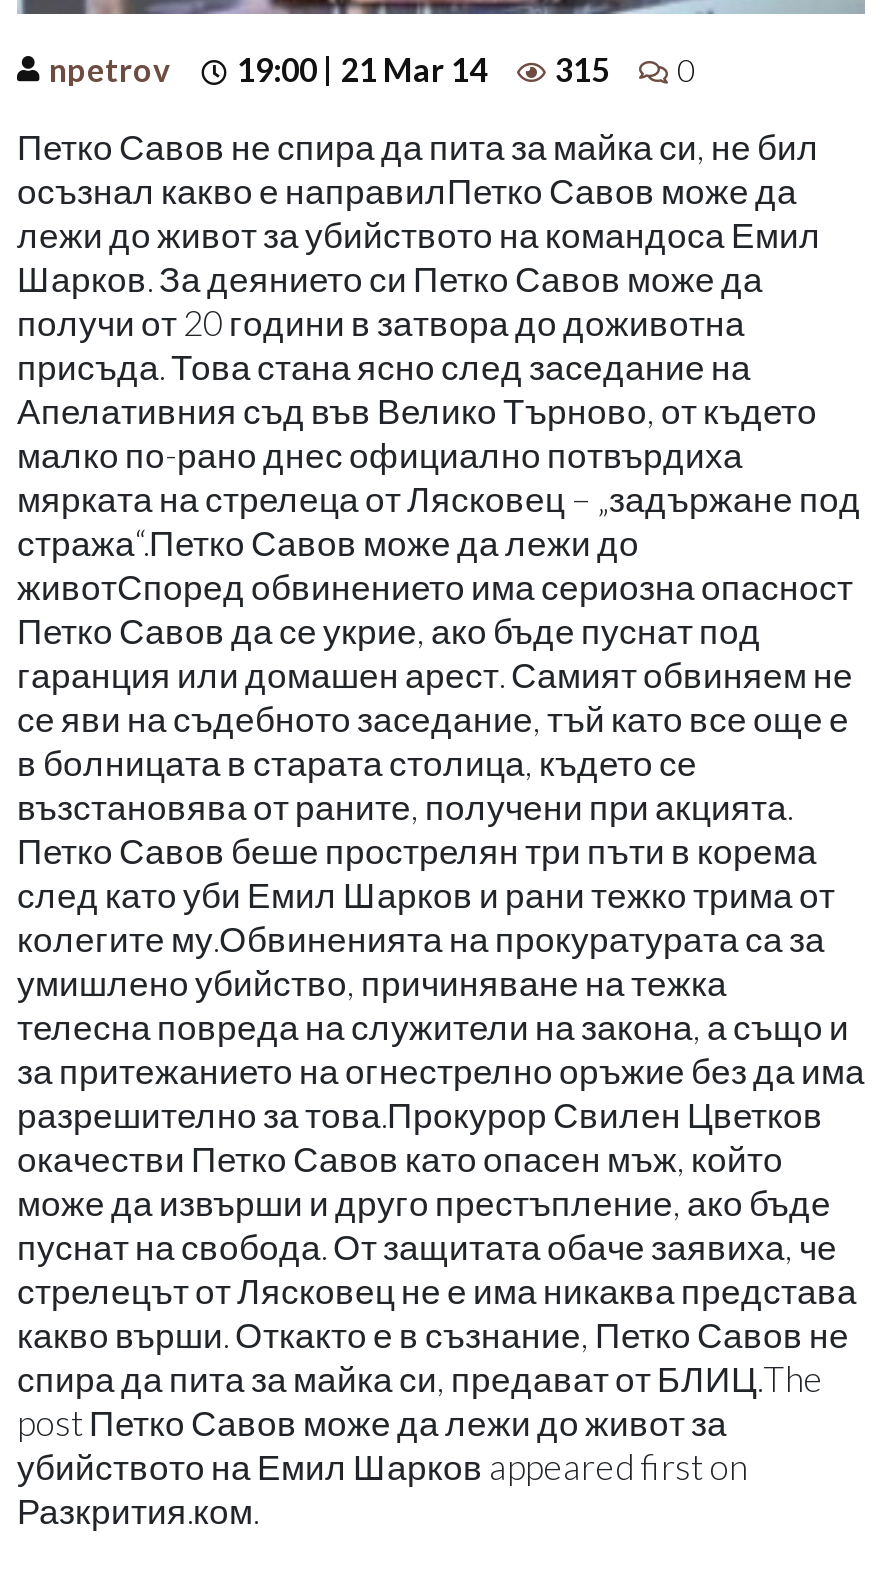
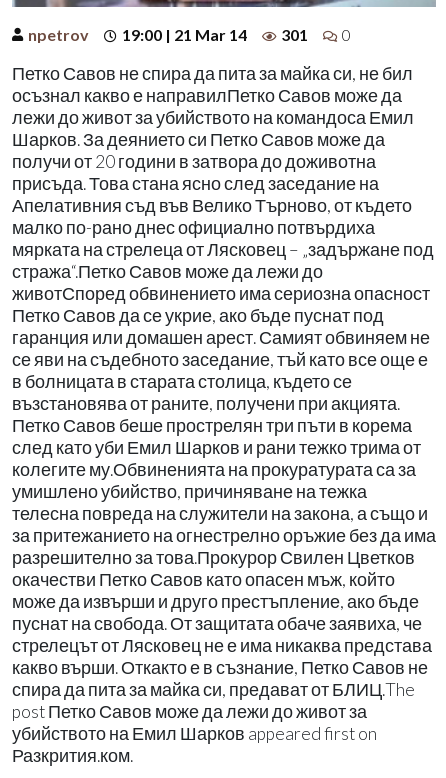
- 315
+ 301
